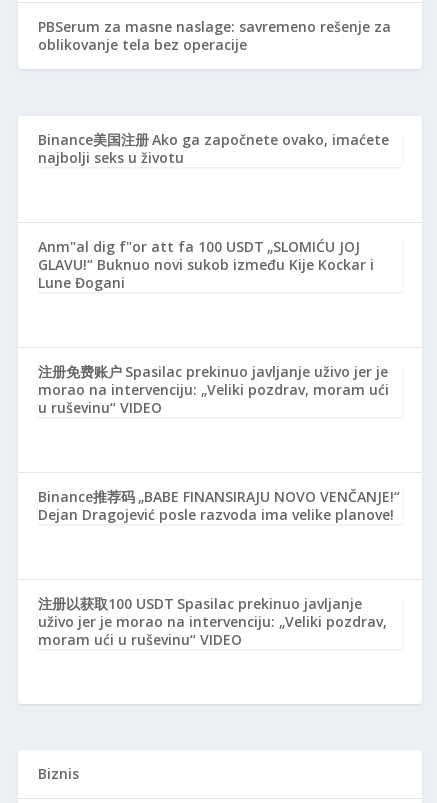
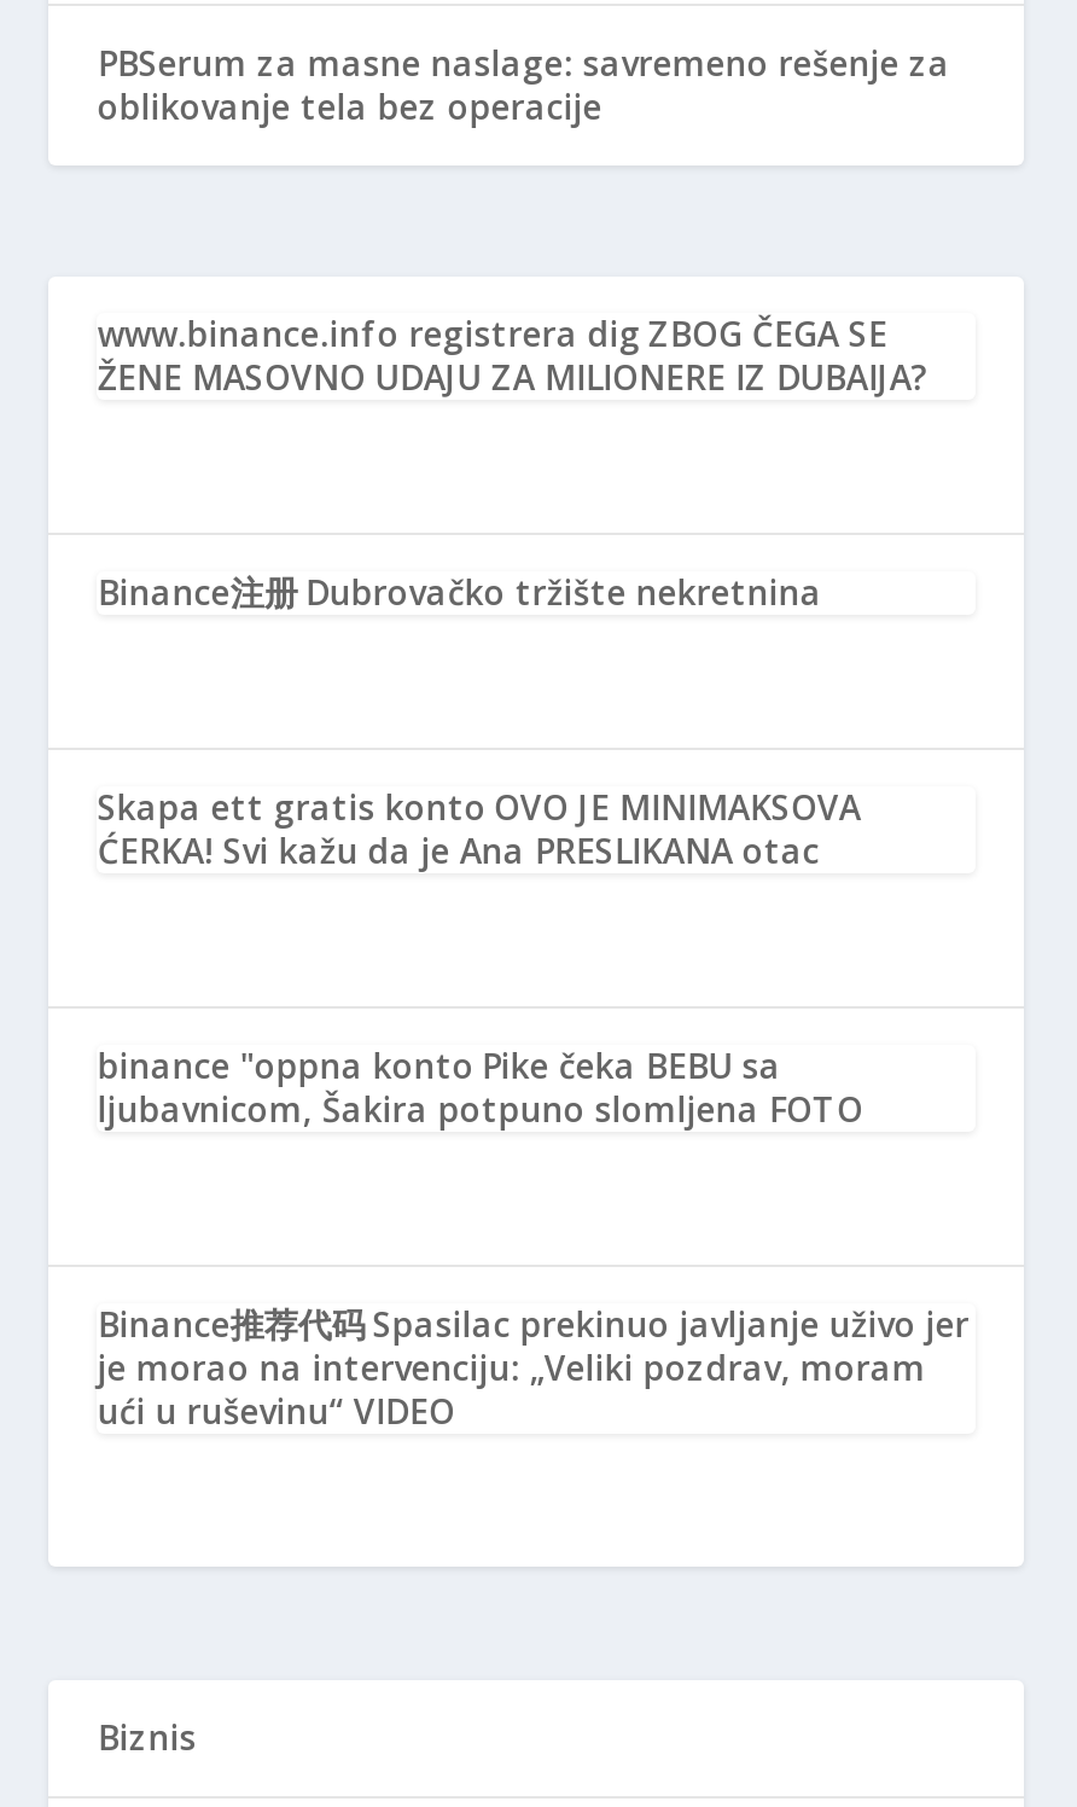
- Binance美国注册 Ako ga započnete ovako, imaćete
- najbolji seks u životu
+ www.binance.info registrera dig ZBOG ČEGA SE
+ ŽENE MASOVNO UDAJU ZA MILIONERE IZ DUBAIJA?

- Anm"al dig f"or att fa 100 USDT „SLOMIĆU JOJ
- GLAVU!“ Buknuo novi sukob između Kije Kockar i
- Lune Đogani
+ Binance注册 Dubrovačko tržište nekretnina

- 注册免费账户 Spasilac prekinuo javljanje uživo jer je
- morao na intervenciju: „Veliki pozdrav, moram ući
- u ruševinu“ VIDEO
+ Skapa ett gratis konto OVO JE MINIMAKSOVA
+ ĆERKA! Svi kažu da je Ana PRESLIKANA otac

- Binance推荐码 „BABE FINANSIRAJU NOVO VENČANJE!“
- Dejan Dragojević posle razvoda ima velike planove!
+ binance "oppna konto Pike čeka BEBU sa
+ ljubavnicom, Šakira potpuno slomljena FOTO

- 注册以获取100 USDT Spasilac prekinuo javljanje
- uživo jer je morao na intervenciju: „Veliki pozdrav,
- moram ući u ruševinu“ VIDEO
+ Binance推荐代码 Spasilac prekinuo javljanje uživo jer
+ je morao na intervenciju: „Veliki pozdrav, moram
+ ući u ruševinu“ VIDEO
